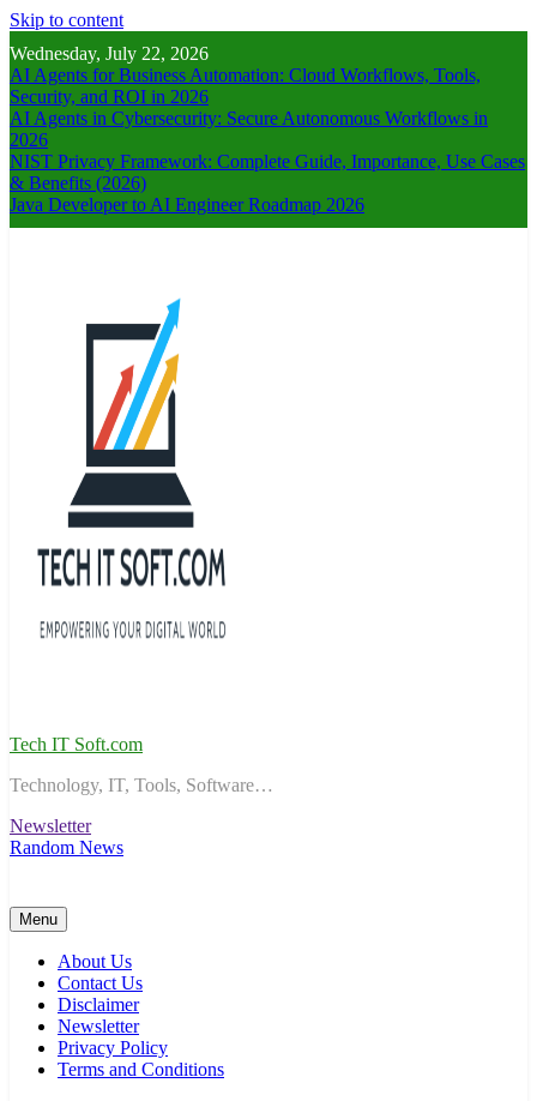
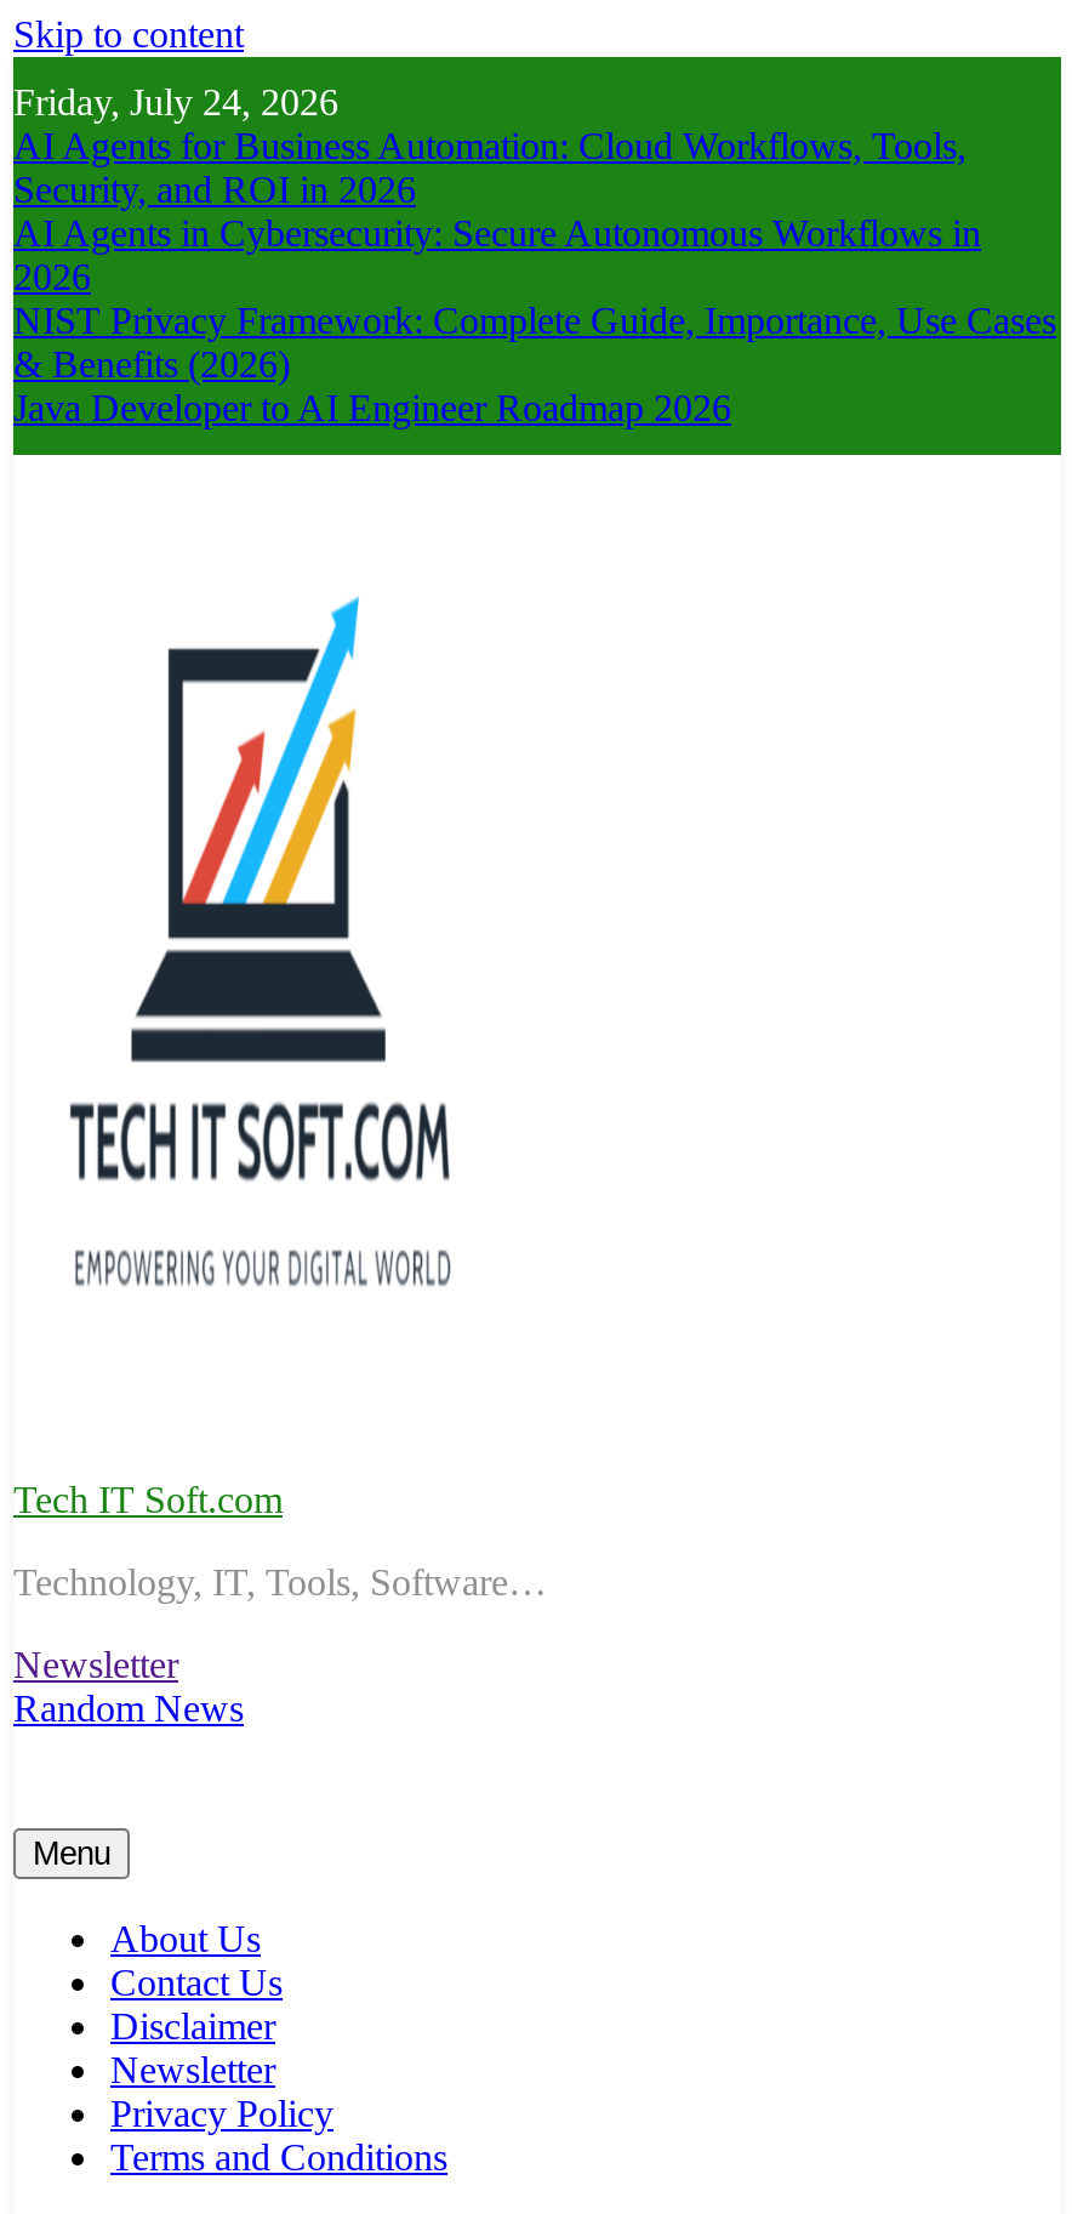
- Wednesday, July 22, 2026
+ Friday, July 24, 2026
